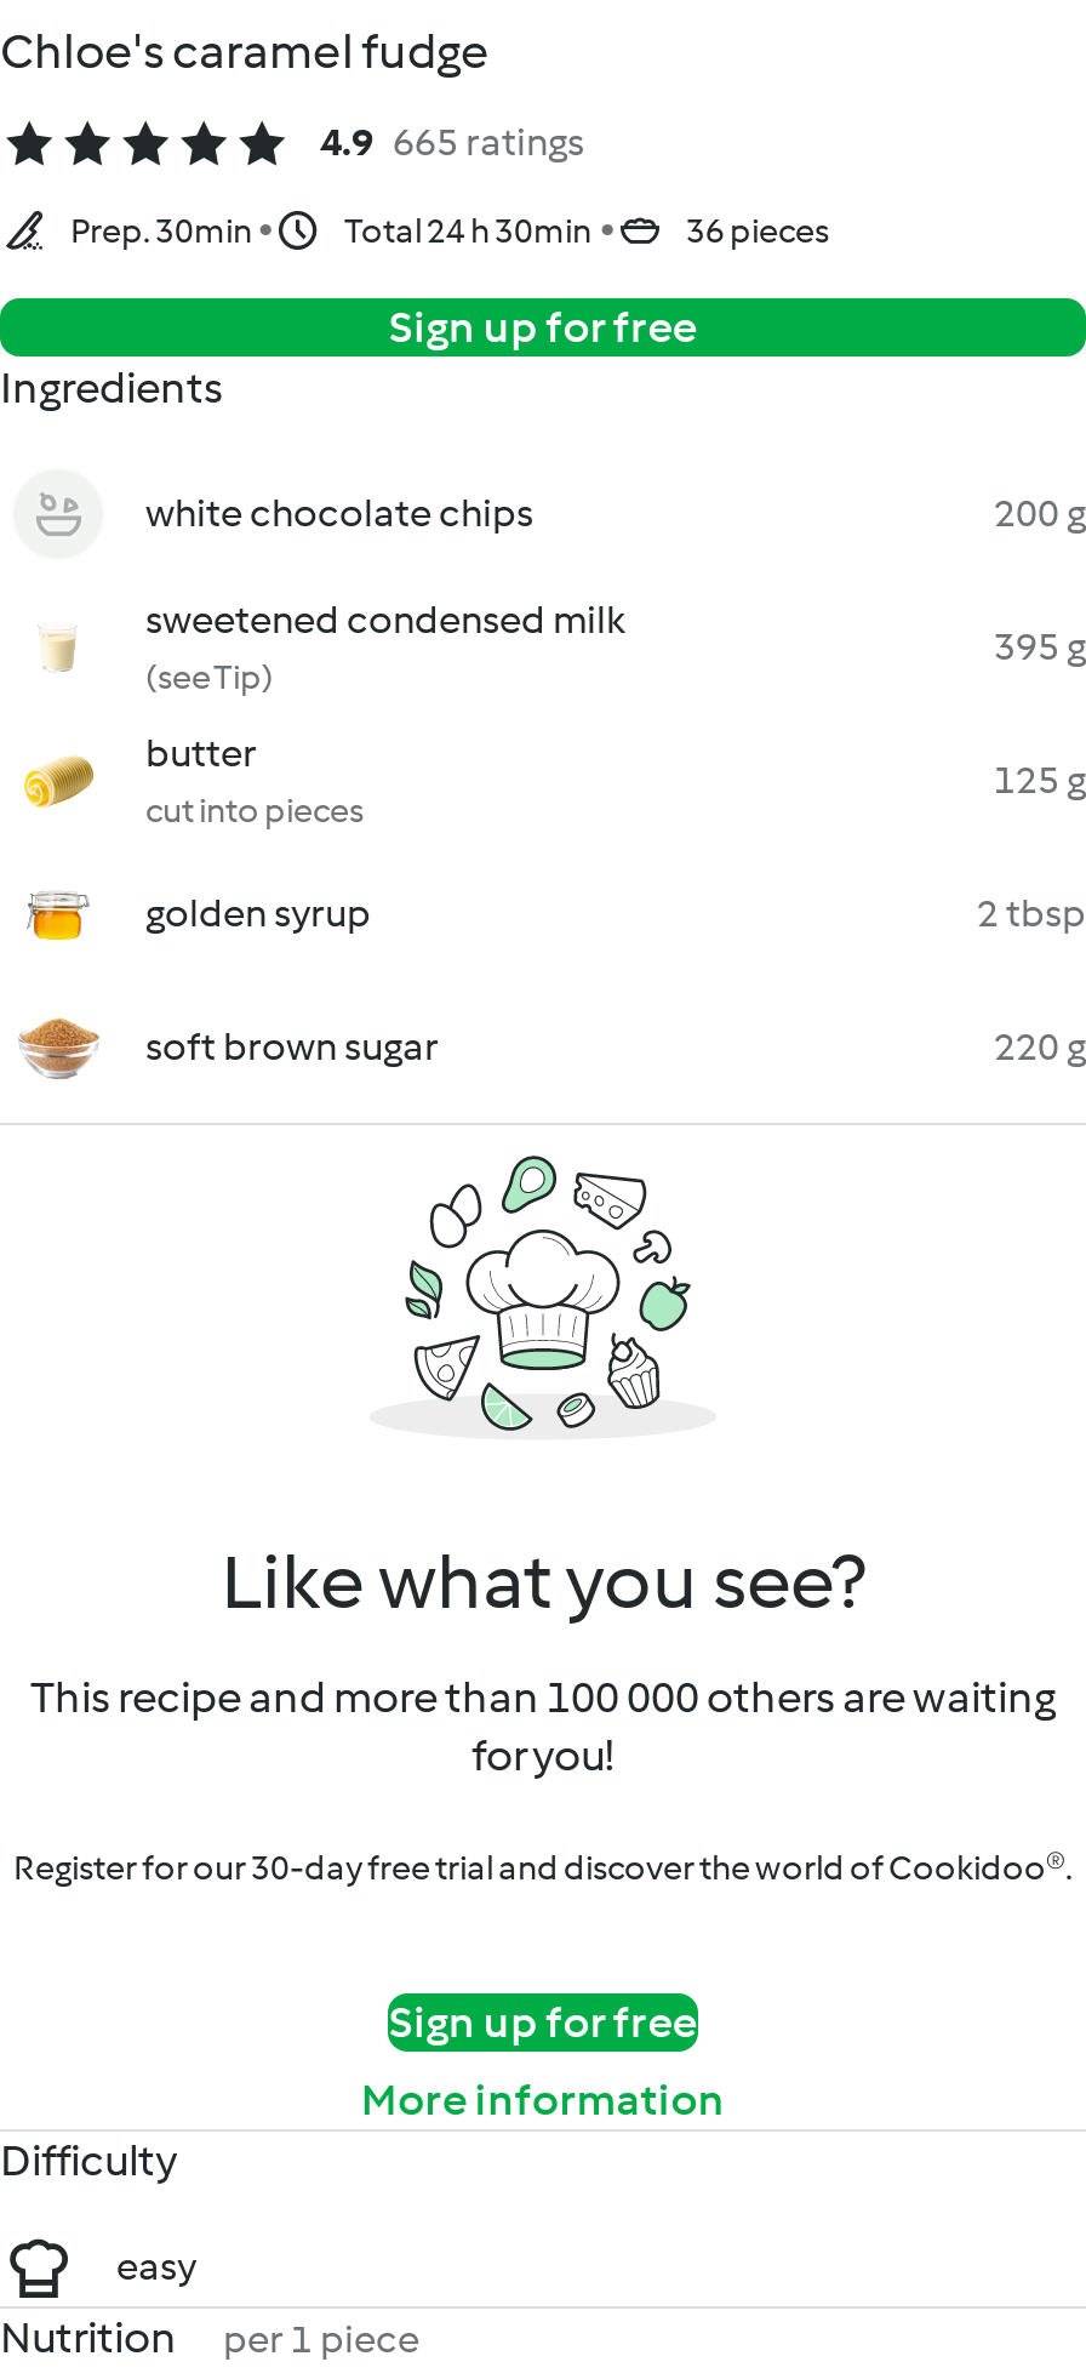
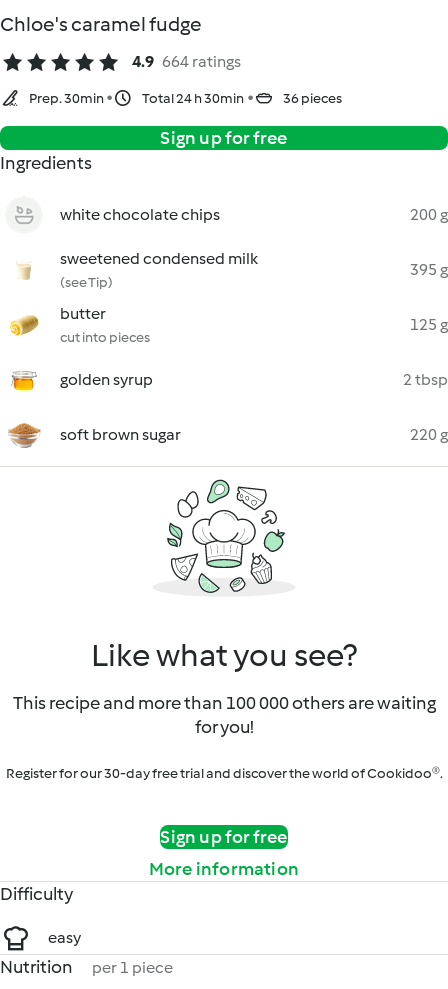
- 4.9 665 ratings
+ 4.9 664 ratings
